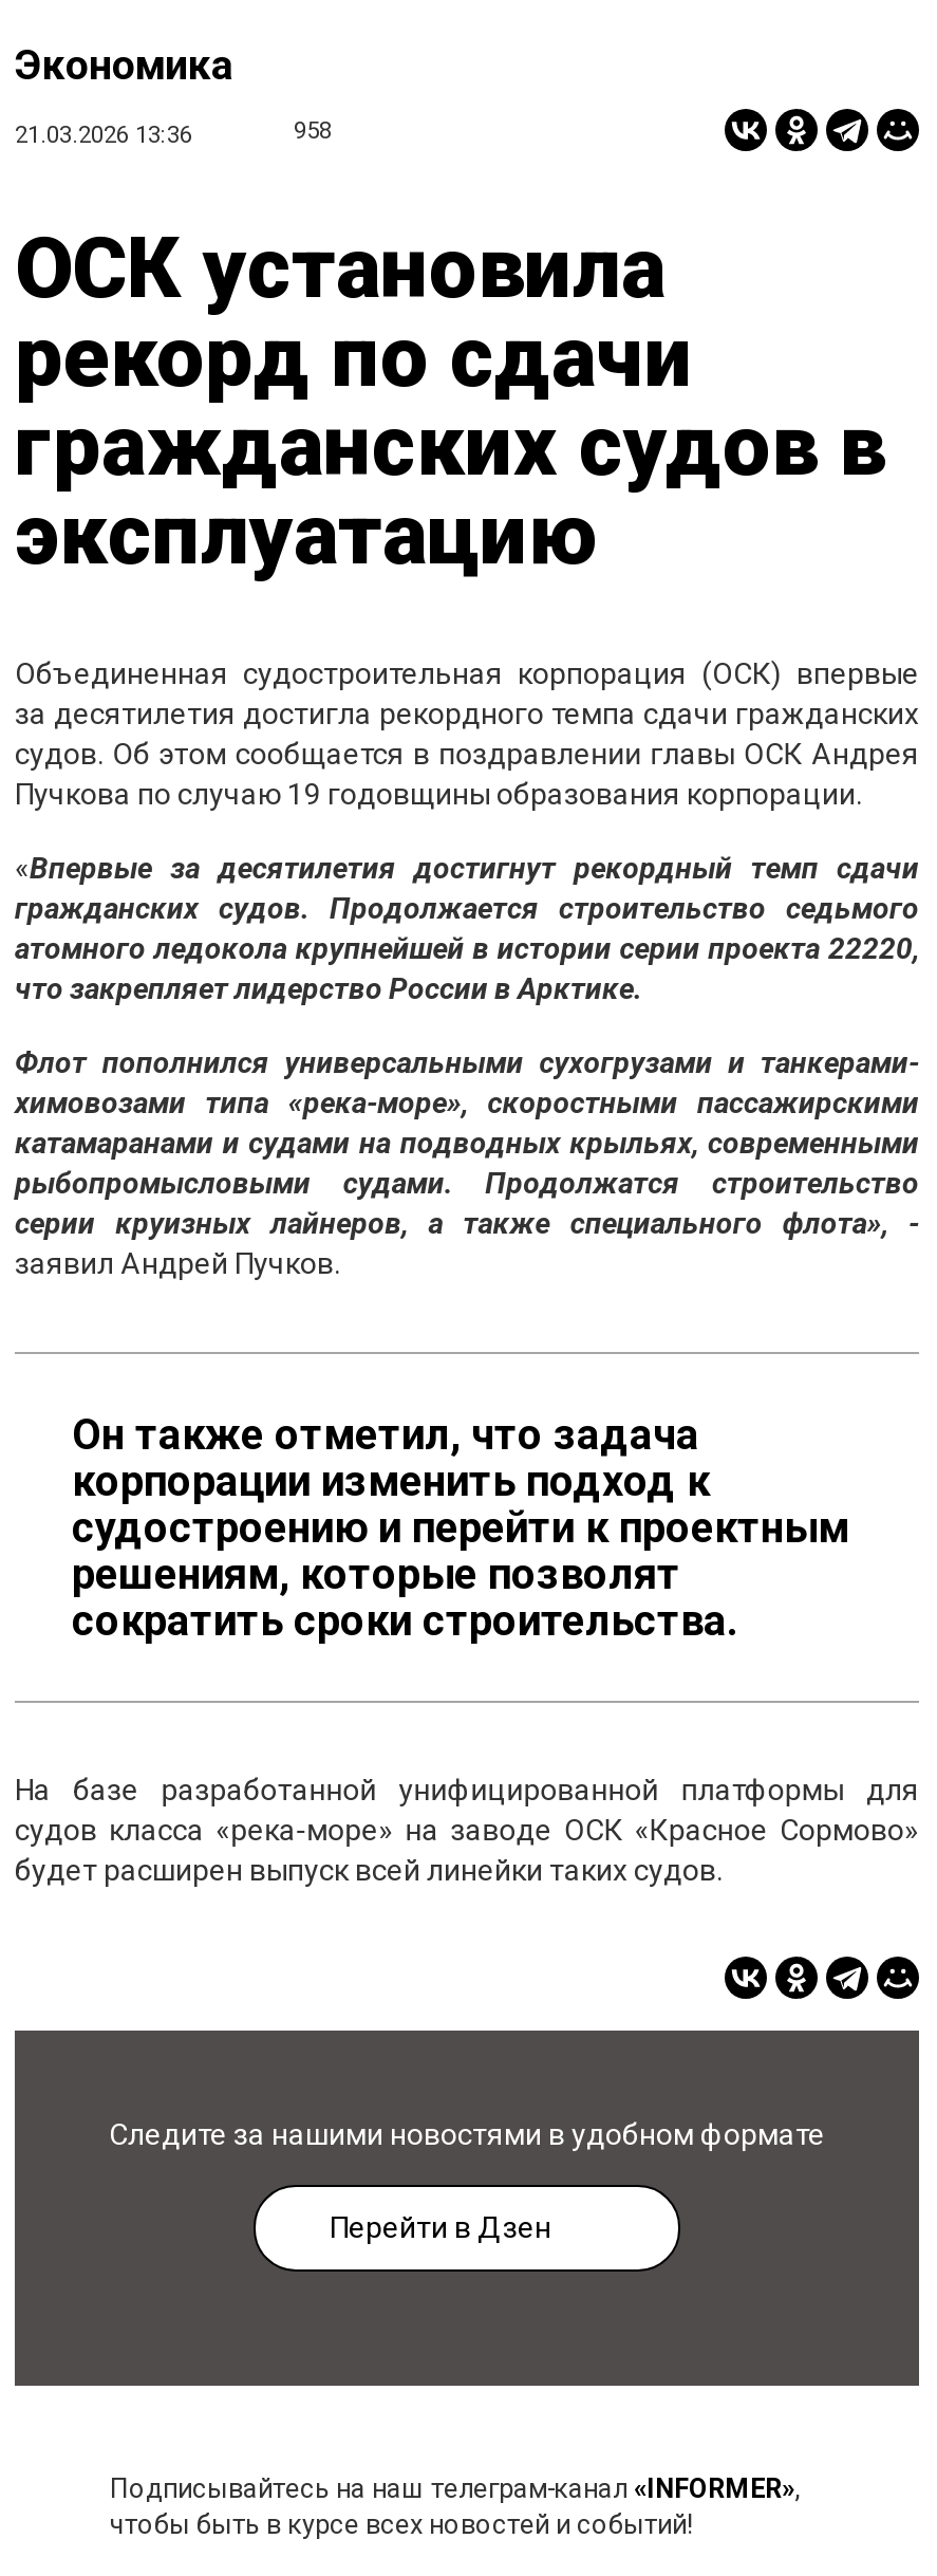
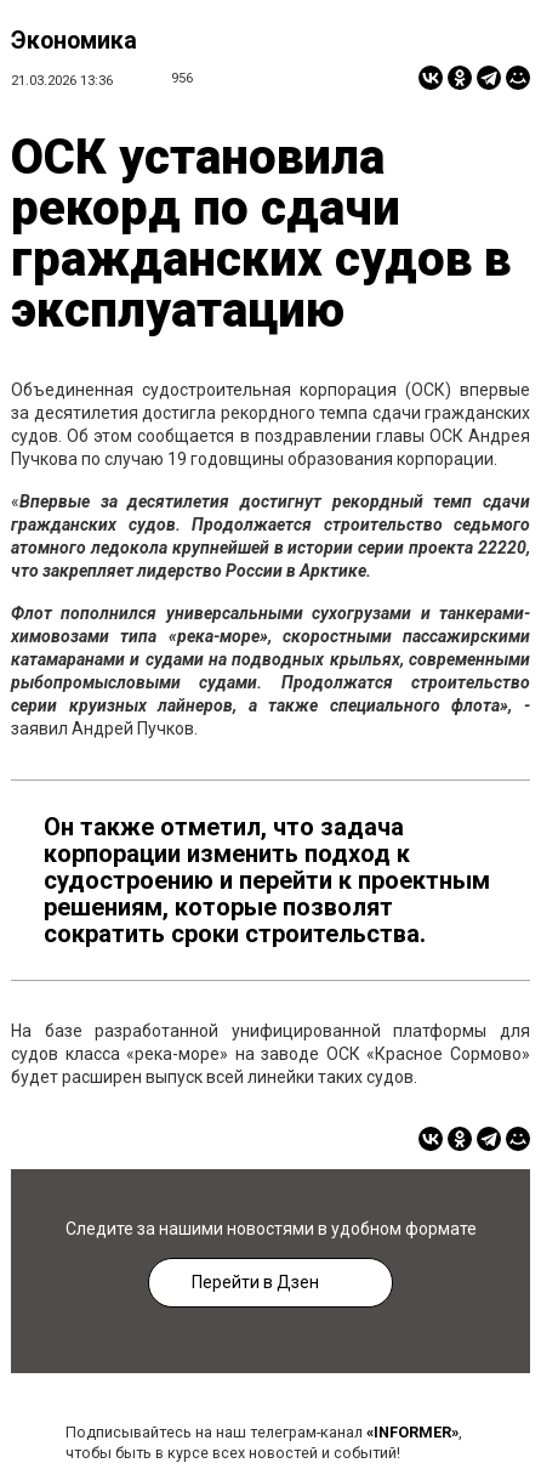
- 958
+ 956
